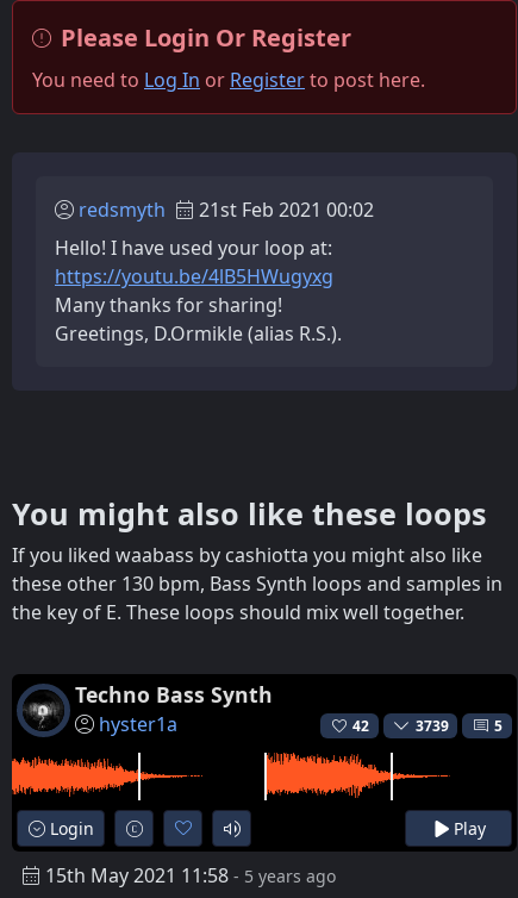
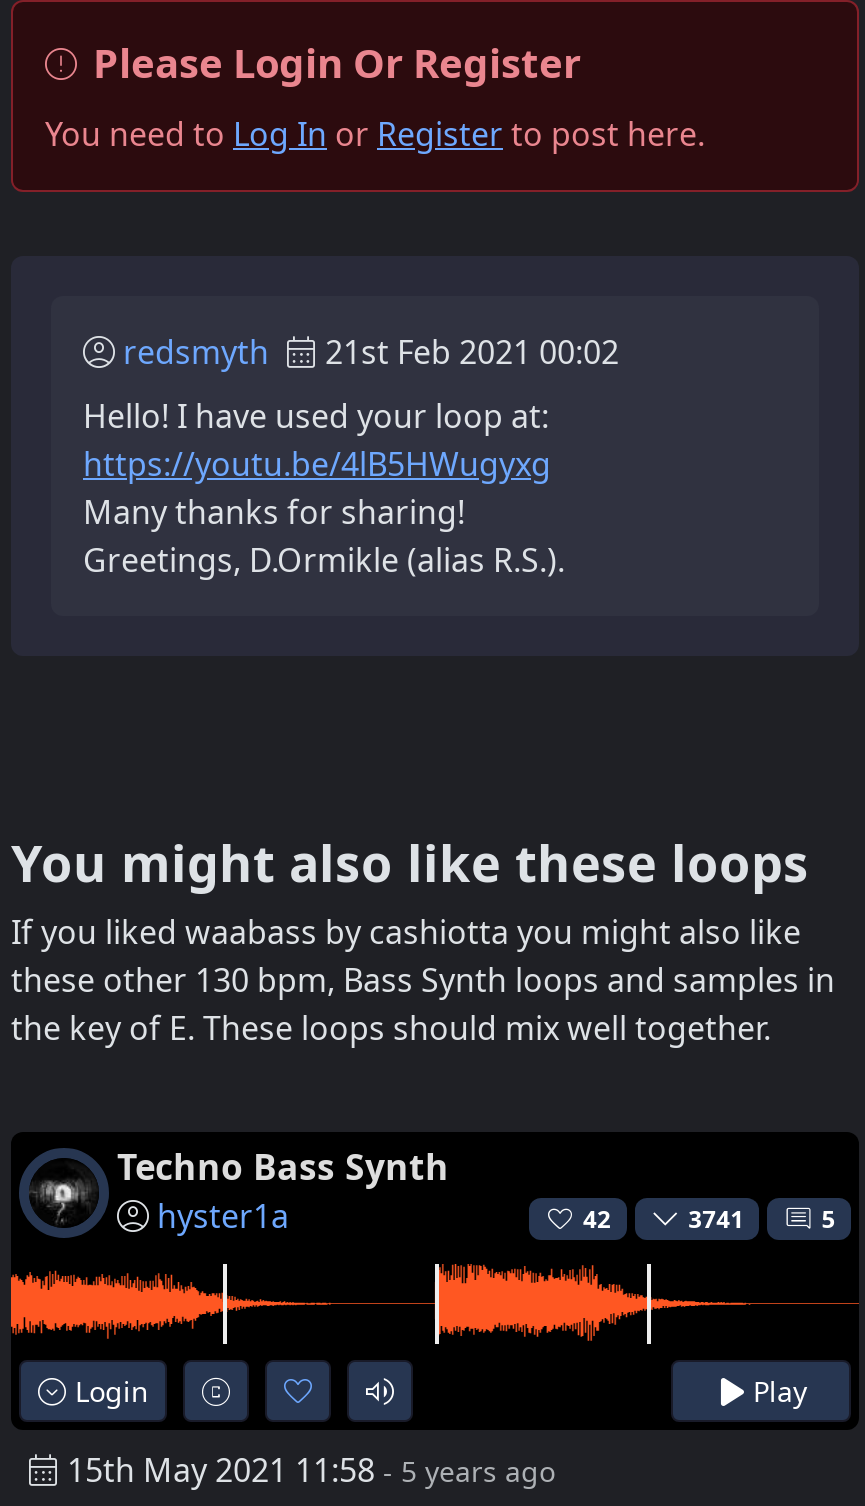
- 3739
+ 3741
